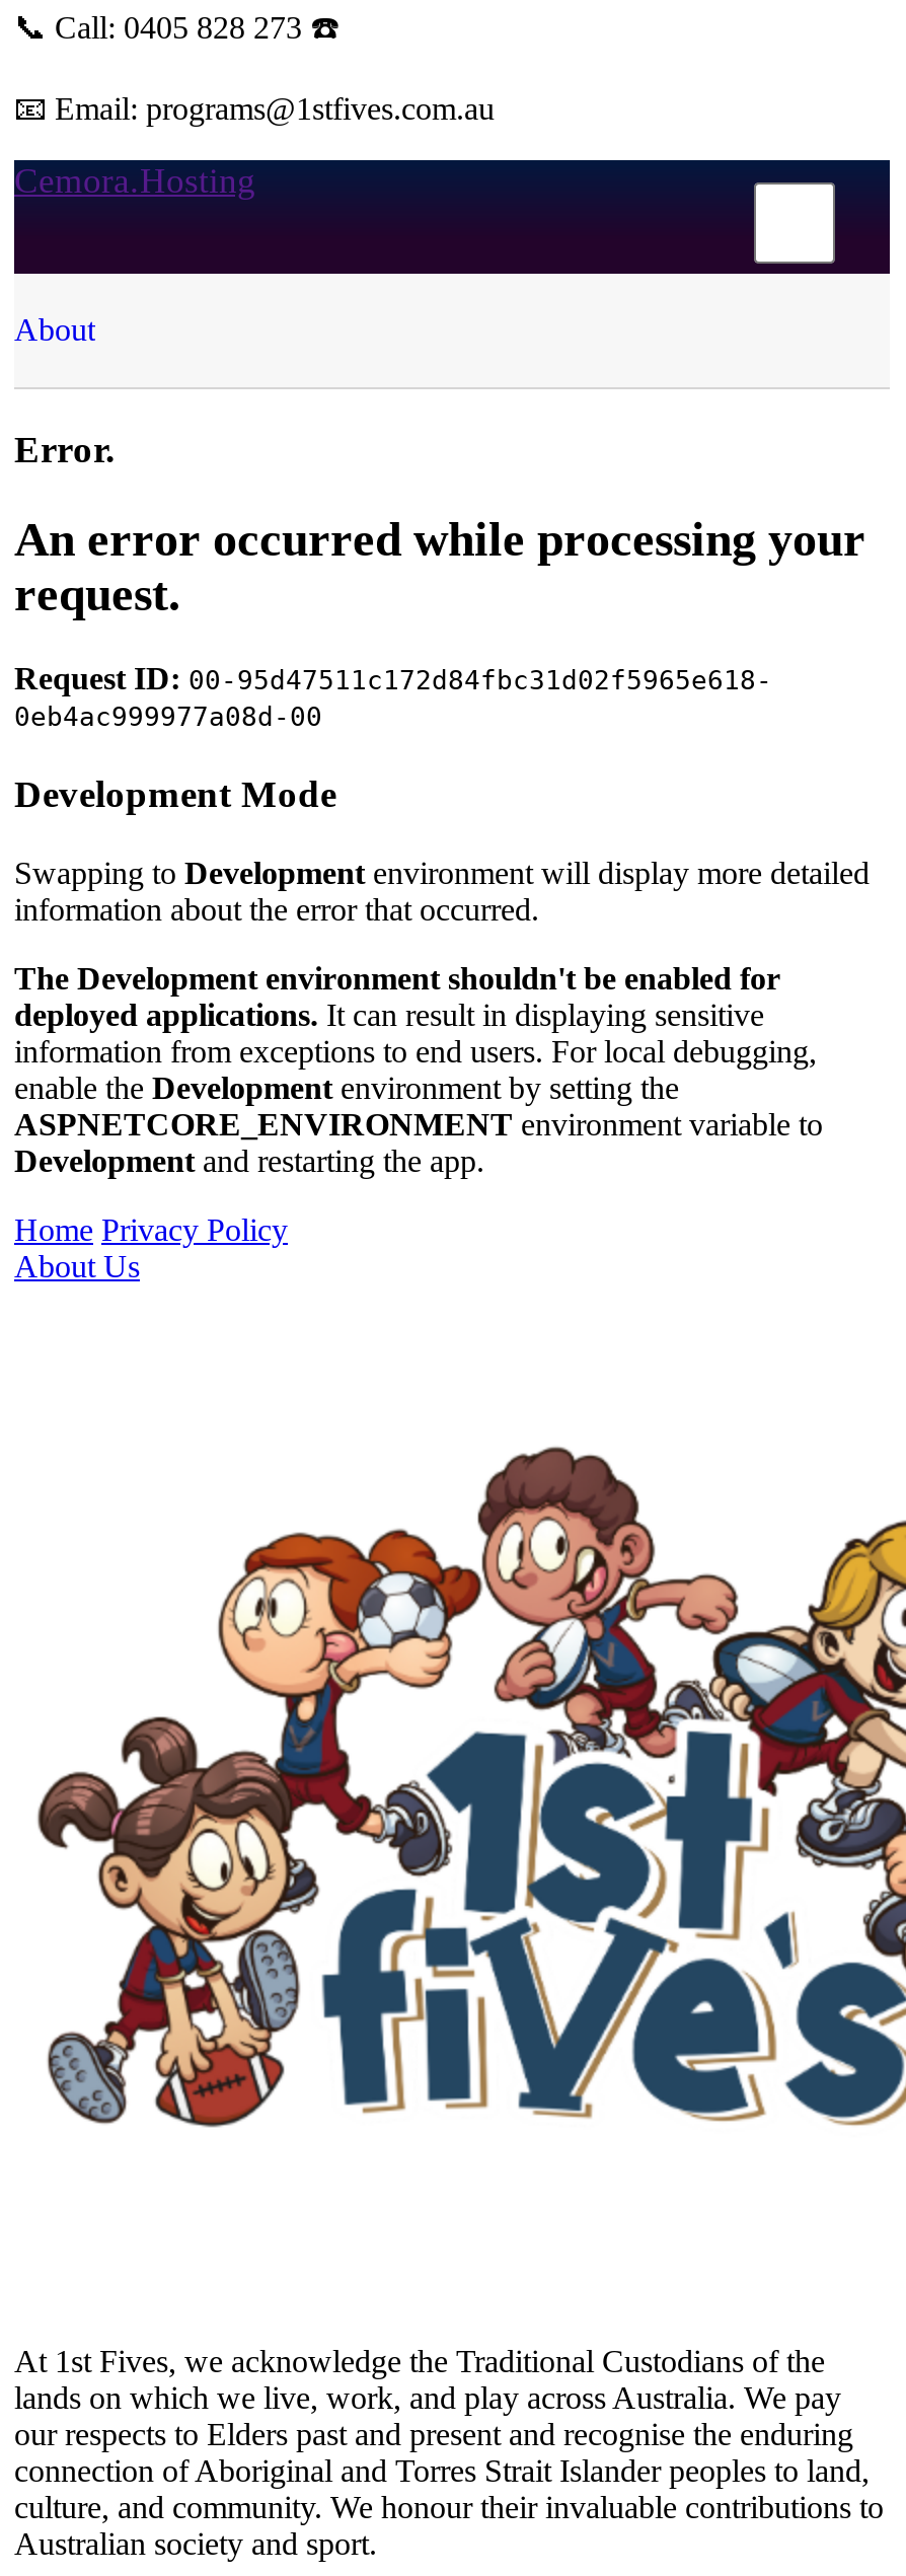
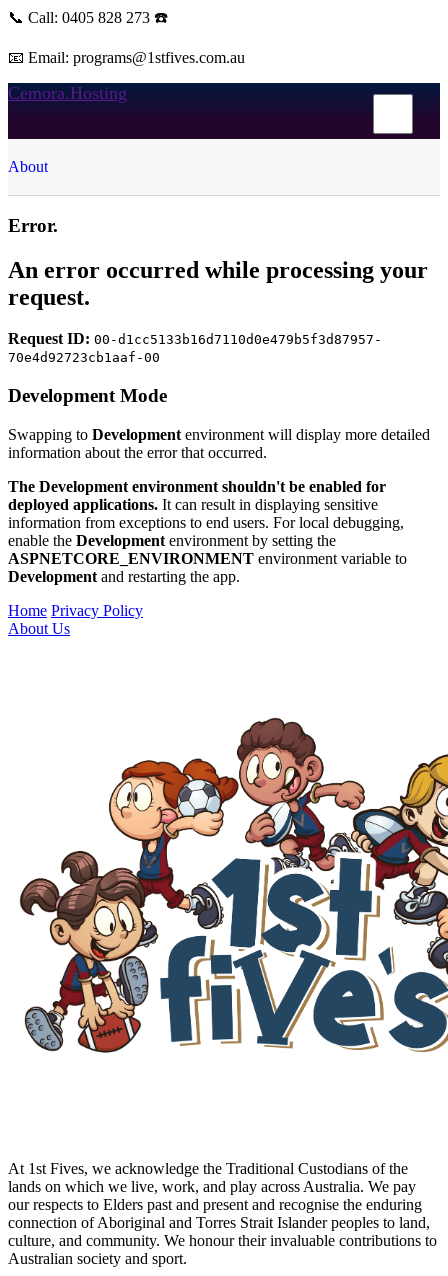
- Request ID: 00-95d47511c172d84fbc31d02f5965e618-
- 0eb4ac999977a08d-00
+ Request ID: 00-d1cc5133b16d7110d0e479b5f3d87957-
+ 70e4d92723cb1aaf-00
